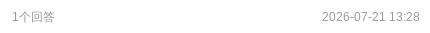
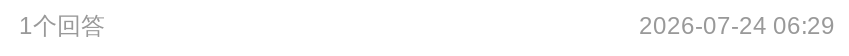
- 2026-07-21 13:28
+ 2026-07-24 06:29
